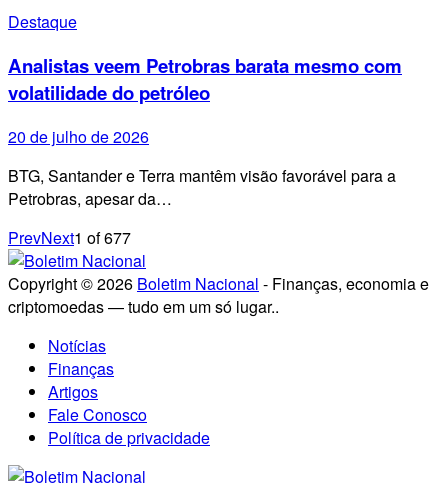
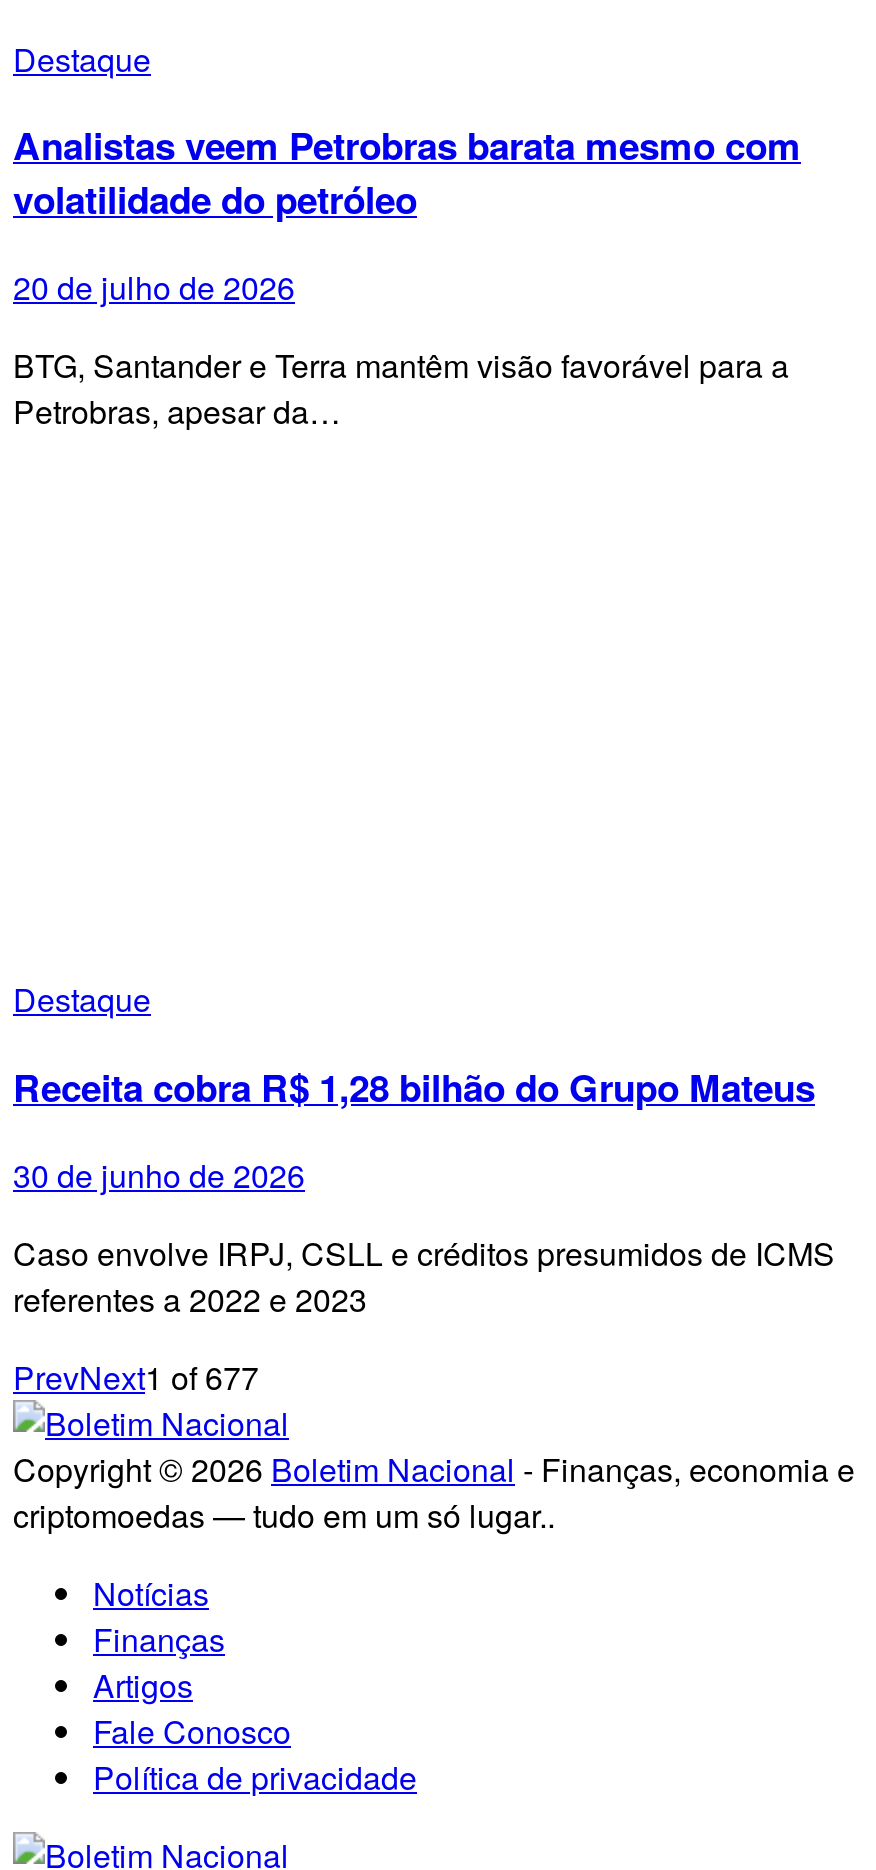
+ Destaque
+ Receita cobra R$ 1,28 bilhão do Grupo Mateus
+ 30 de junho de 2026
+ Caso envolve IRPJ, CSLL e créditos presumidos de ICMS
+ referentes a 2022 e 2023
